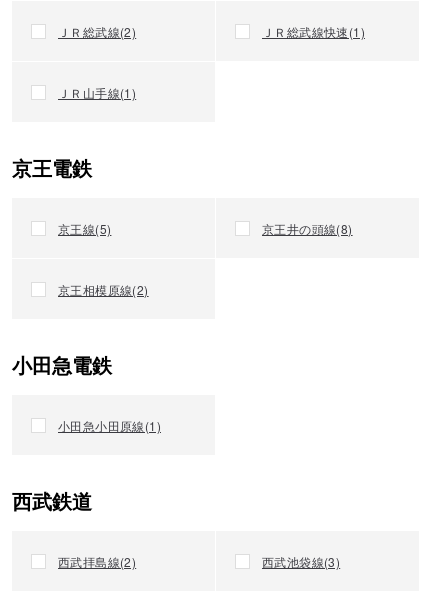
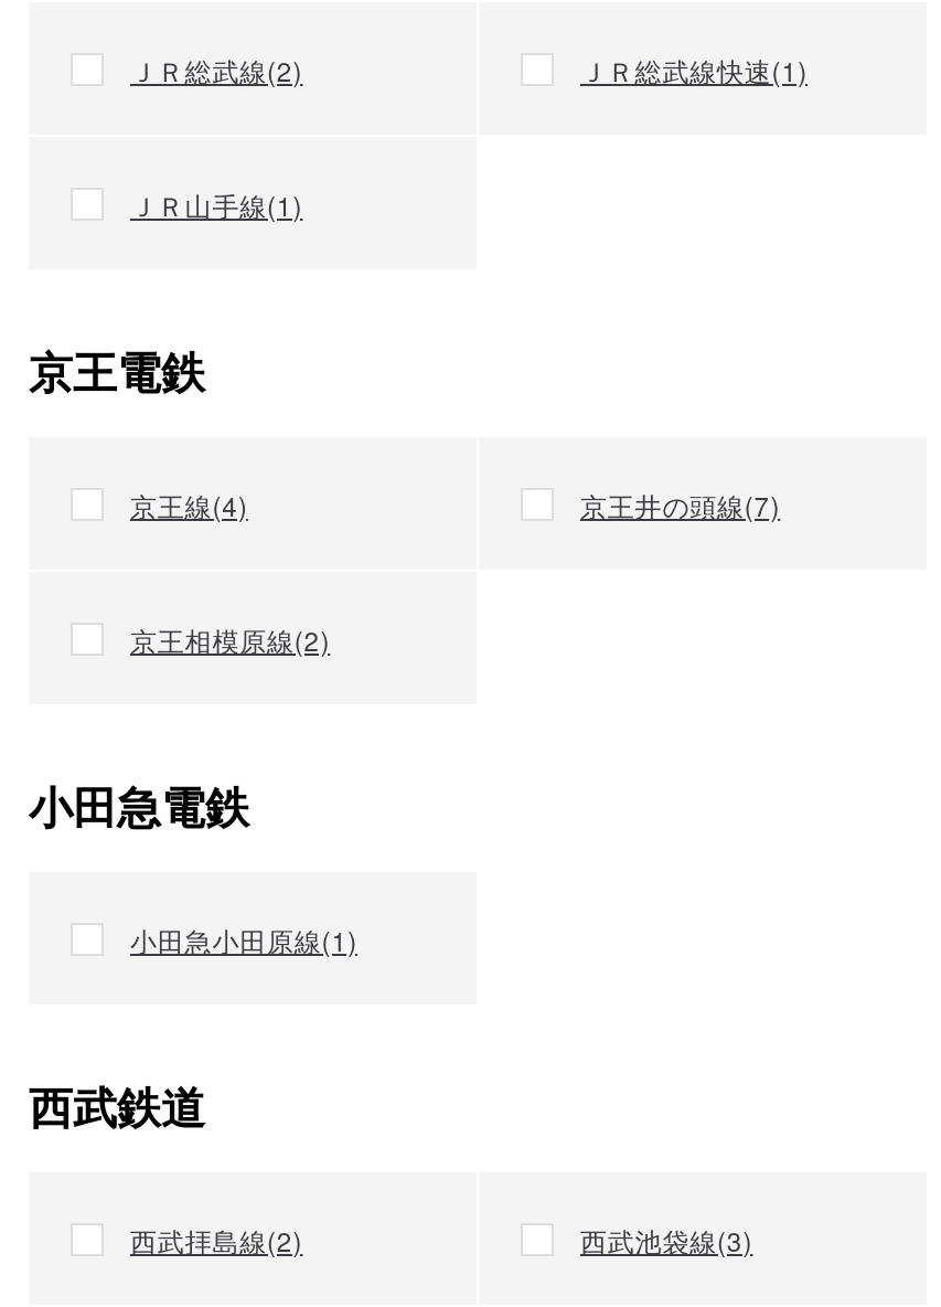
- 京王線(5)
+ 京王線(4)

- 京王井の頭線(8)
+ 京王井の頭線(7)
